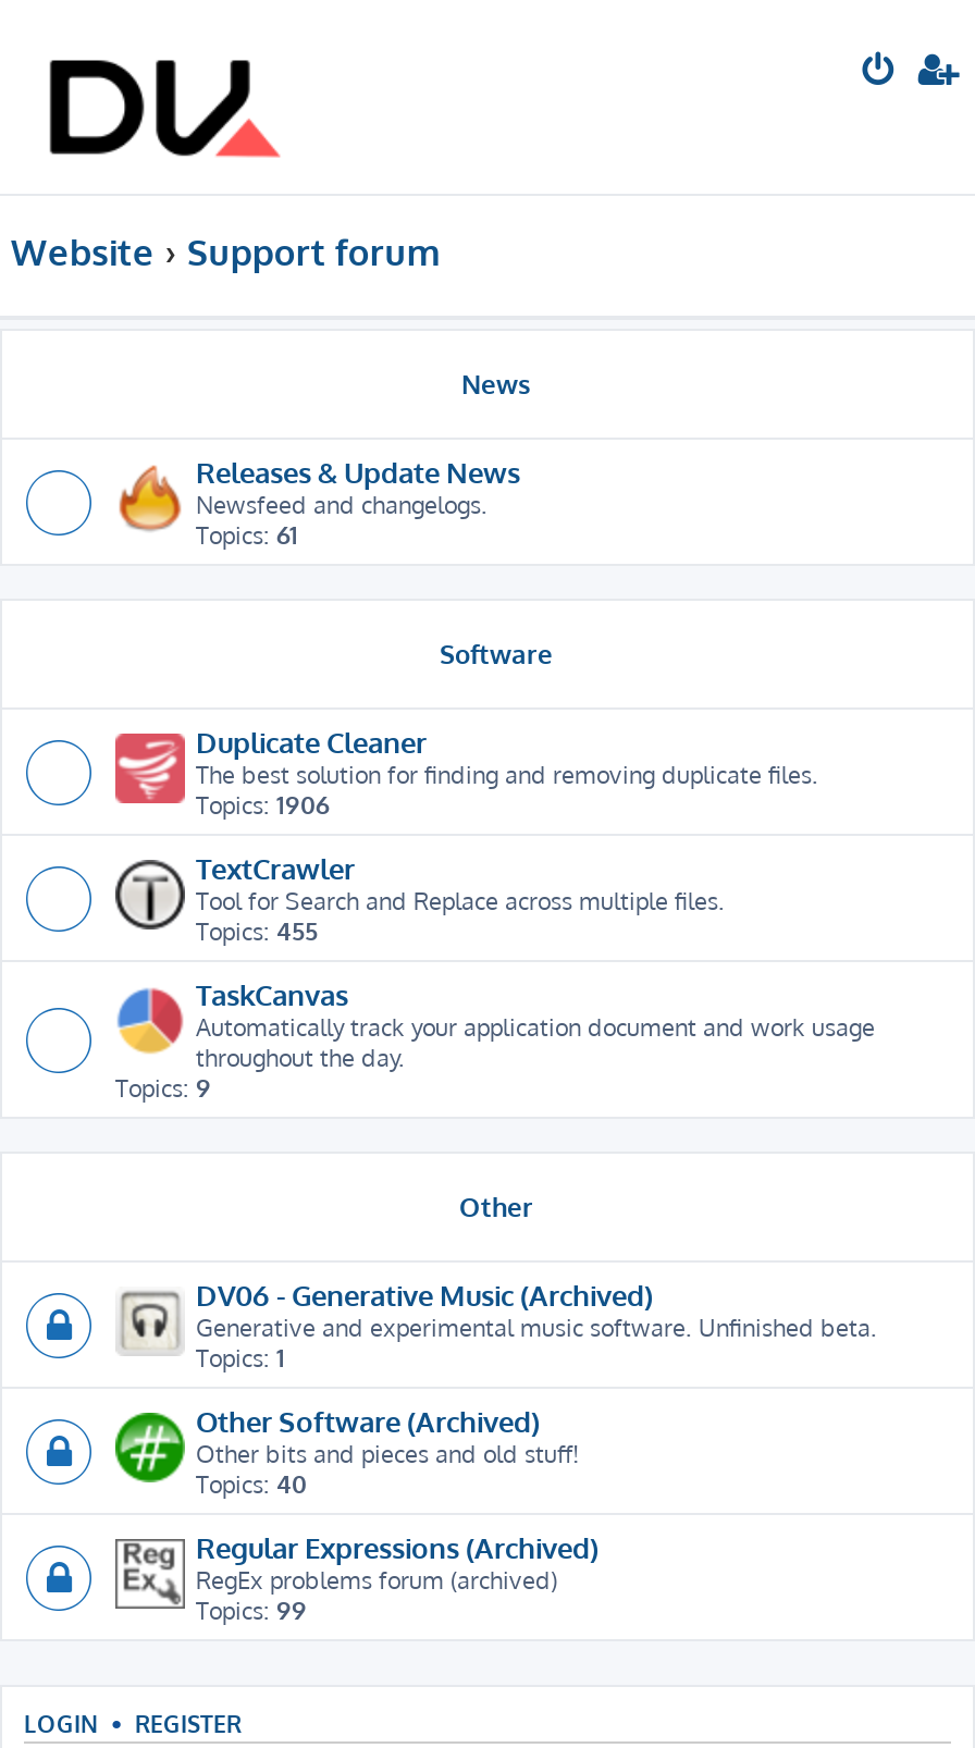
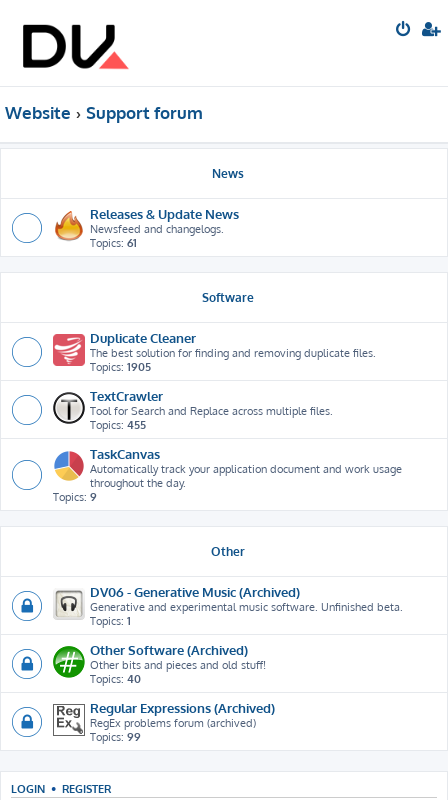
- Topics: 1906
+ Topics: 1905
